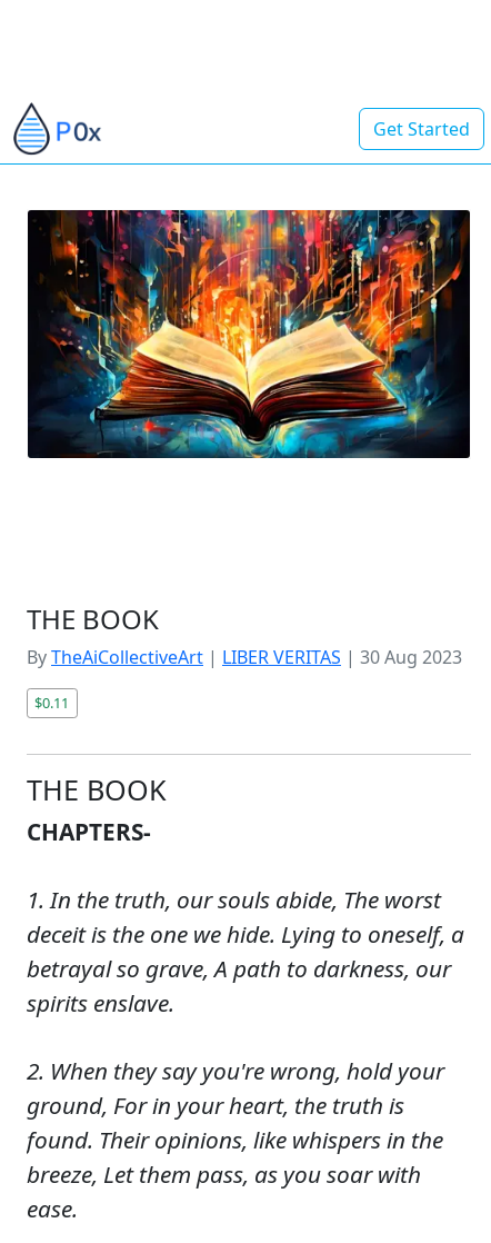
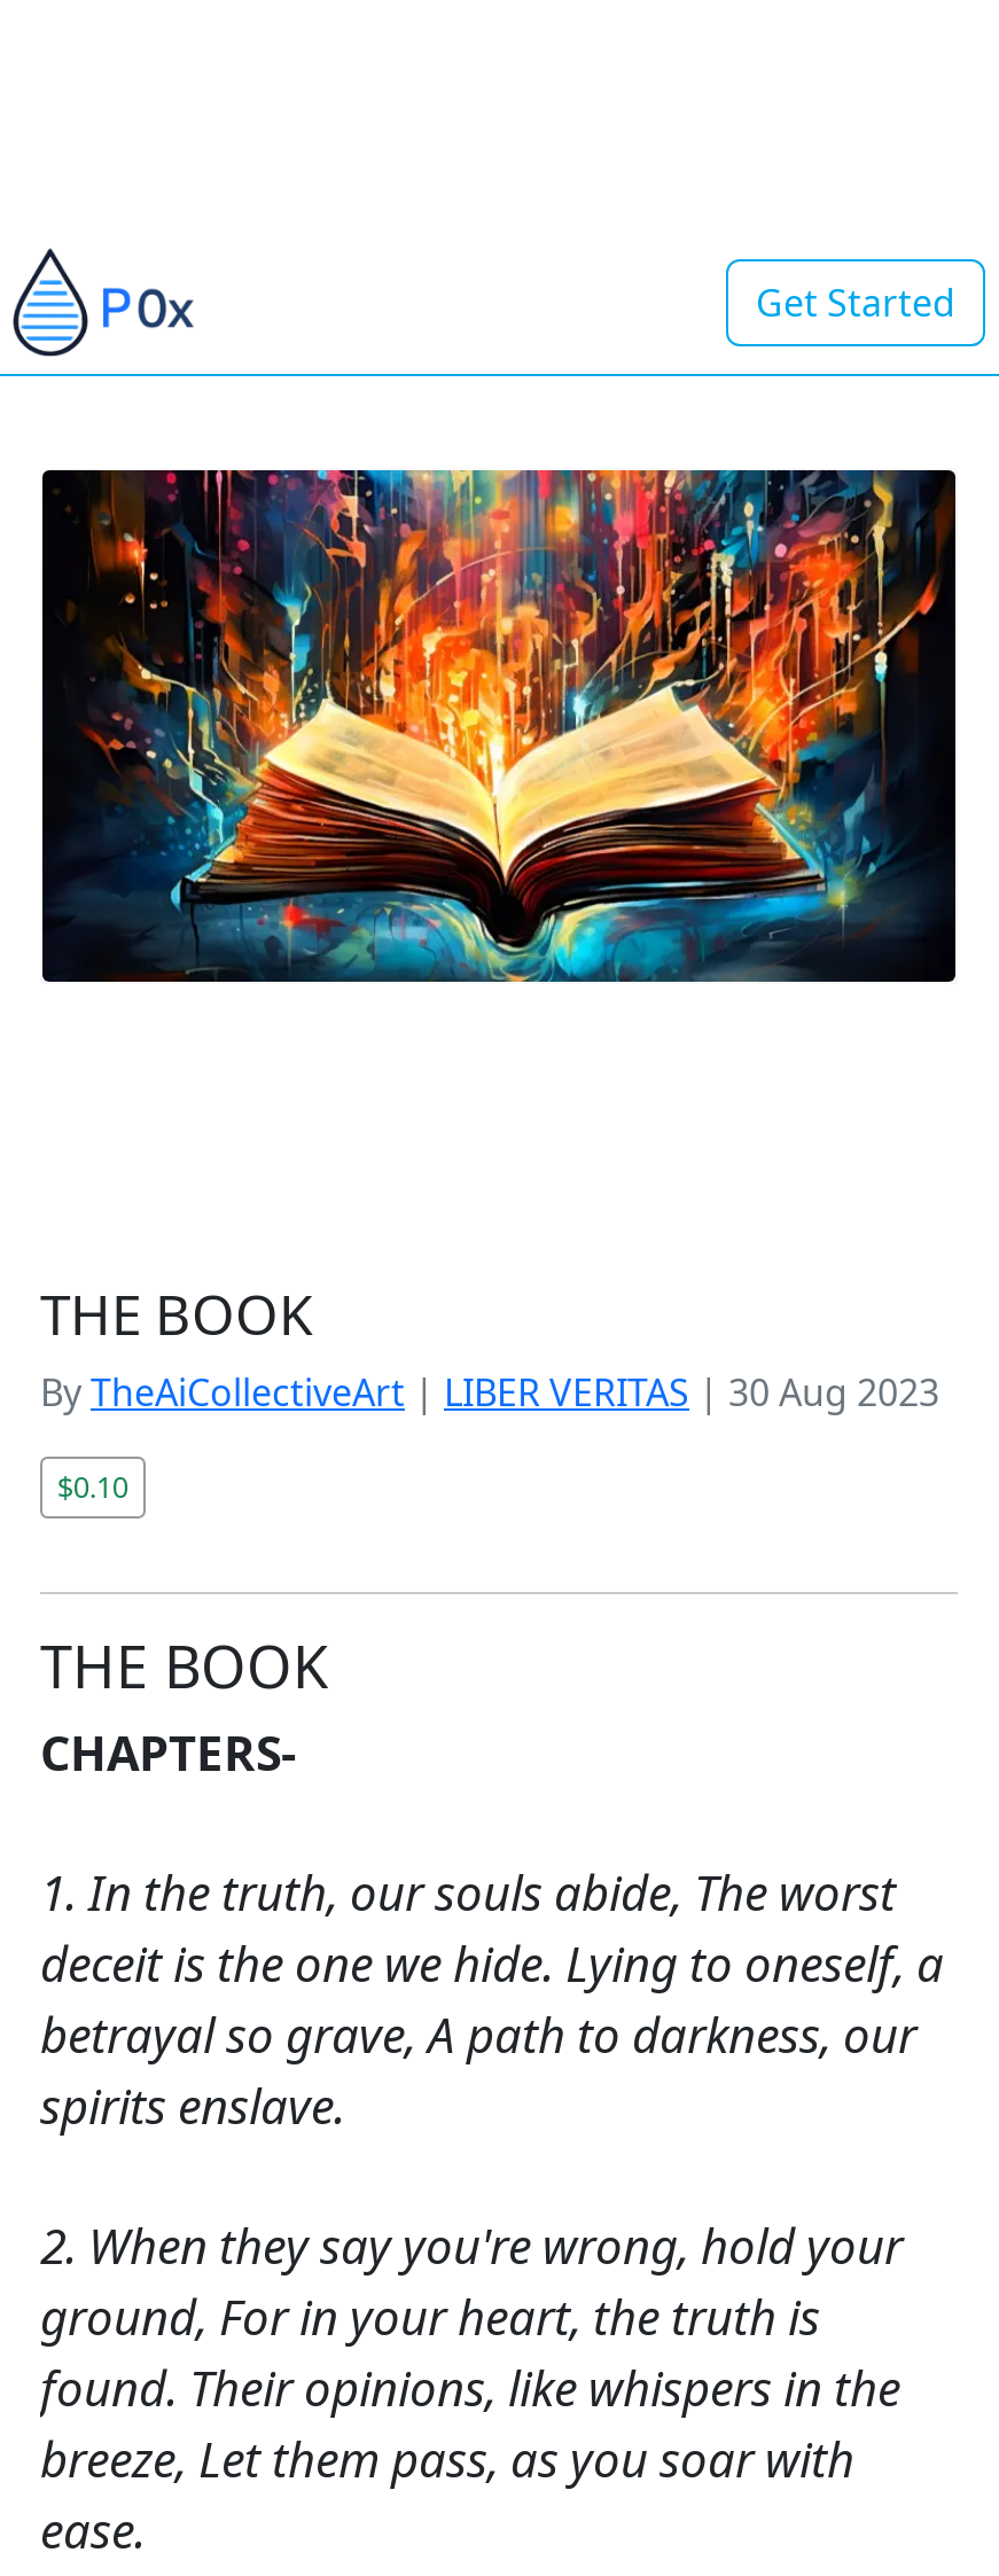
- $0.11
+ $0.10
